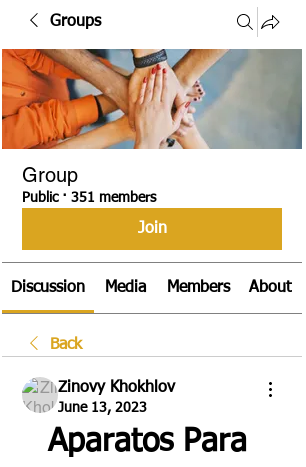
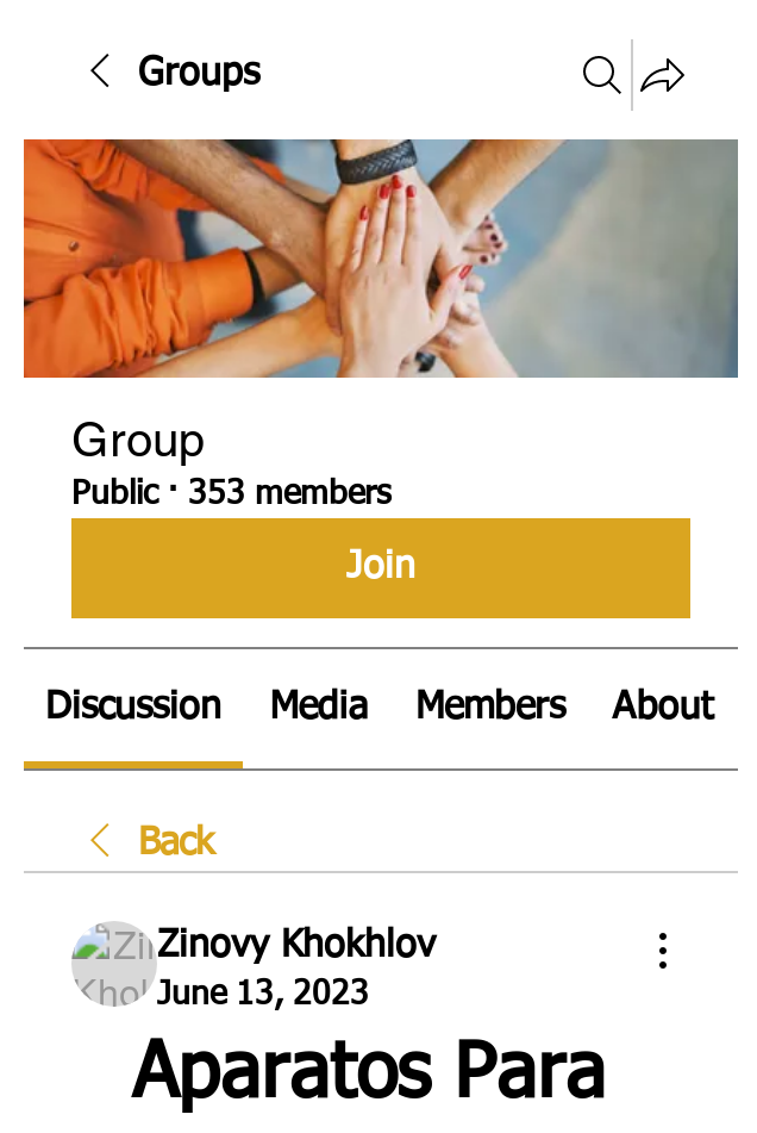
- Public · 351 members
+ Public · 353 members
